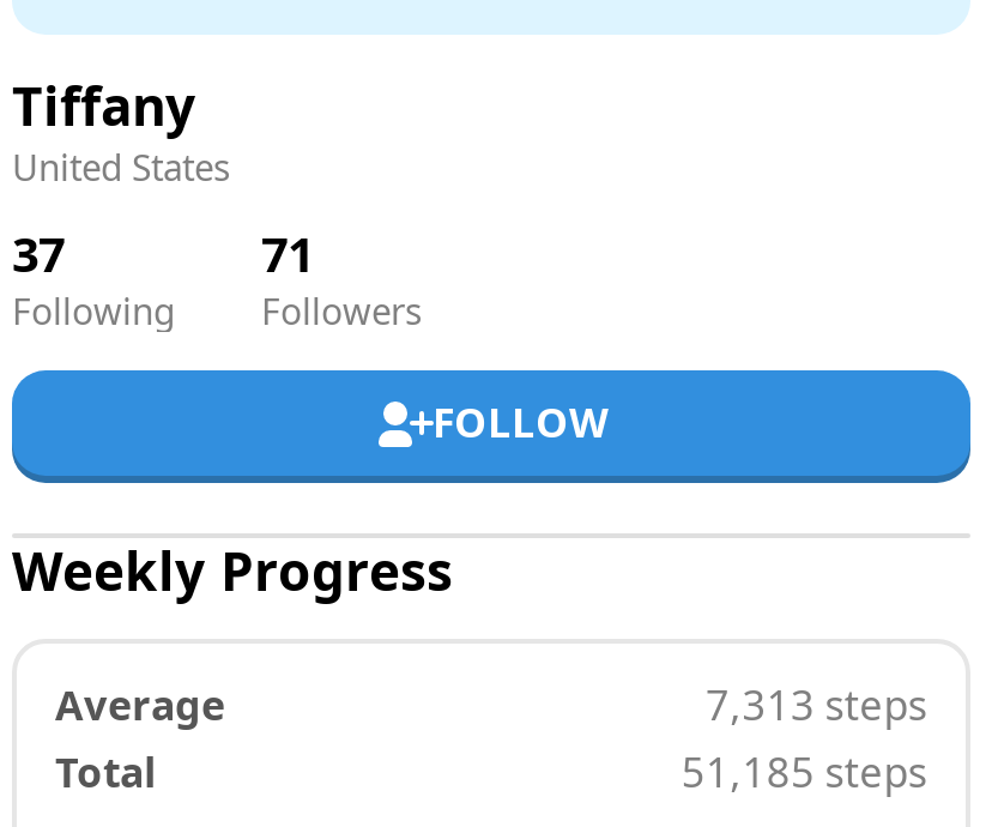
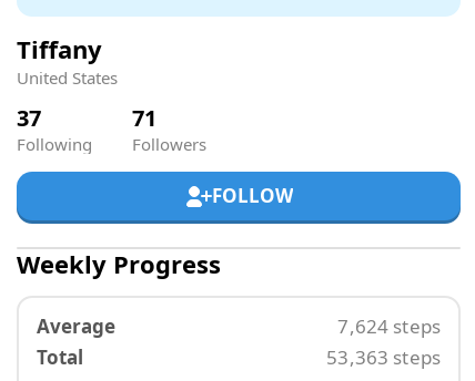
- 7,313 steps
+ 7,624 steps

- 51,185 steps
+ 53,363 steps
